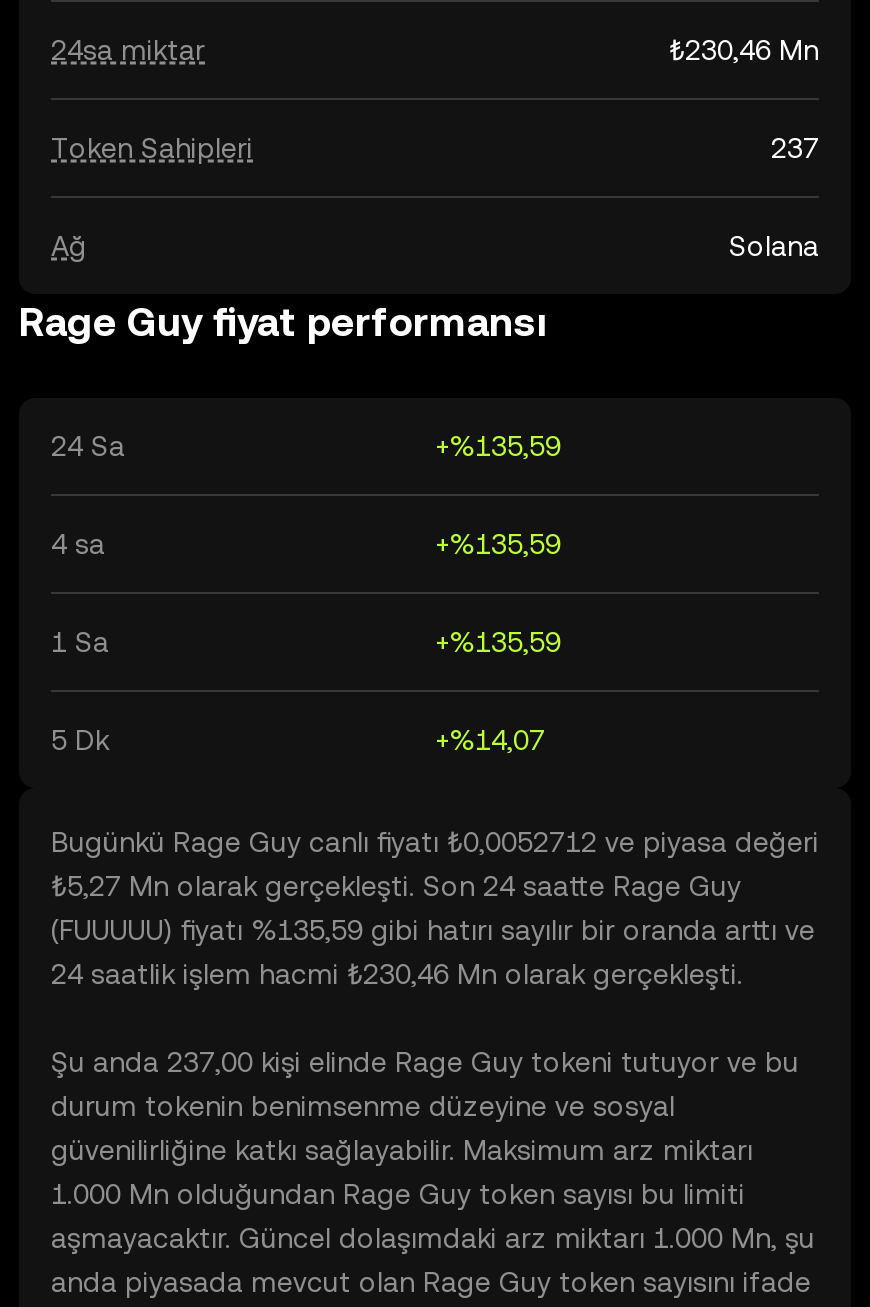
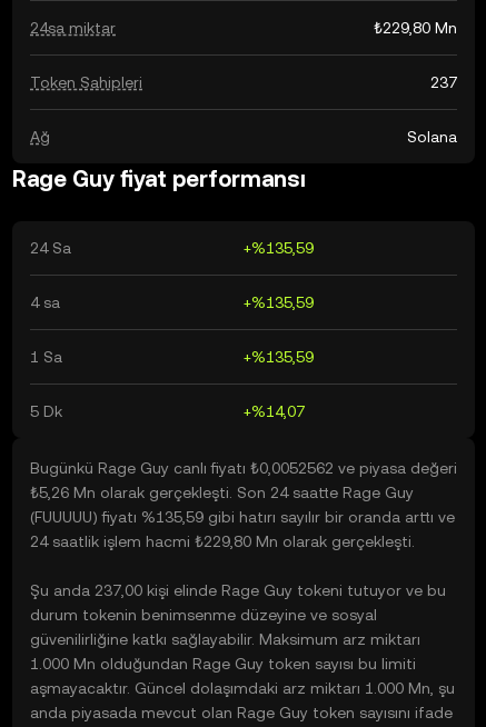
- ₺230,46 Mn
+ ₺229,80 Mn

- Bugünkü Rage Guy canlı fiyatı ₺0,0052712 ve piyasa değeri
+ Bugünkü Rage Guy canlı fiyatı ₺0,0052562 ve piyasa değeri

- ₺5,27 Mn olarak gerçekleşti. Son 24 saatte Rage Guy
+ ₺5,26 Mn olarak gerçekleşti. Son 24 saatte Rage Guy

- 24 saatlik işlem hacmi ₺230,46 Mn olarak gerçekleşti.
+ 24 saatlik işlem hacmi ₺229,80 Mn olarak gerçekleşti.
